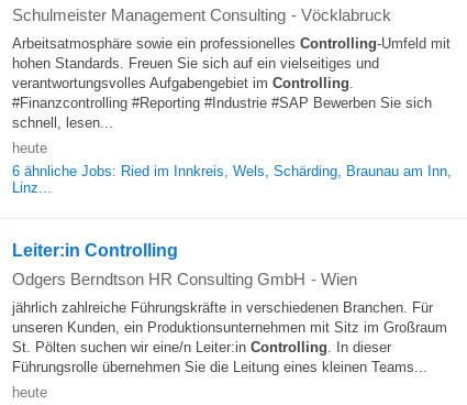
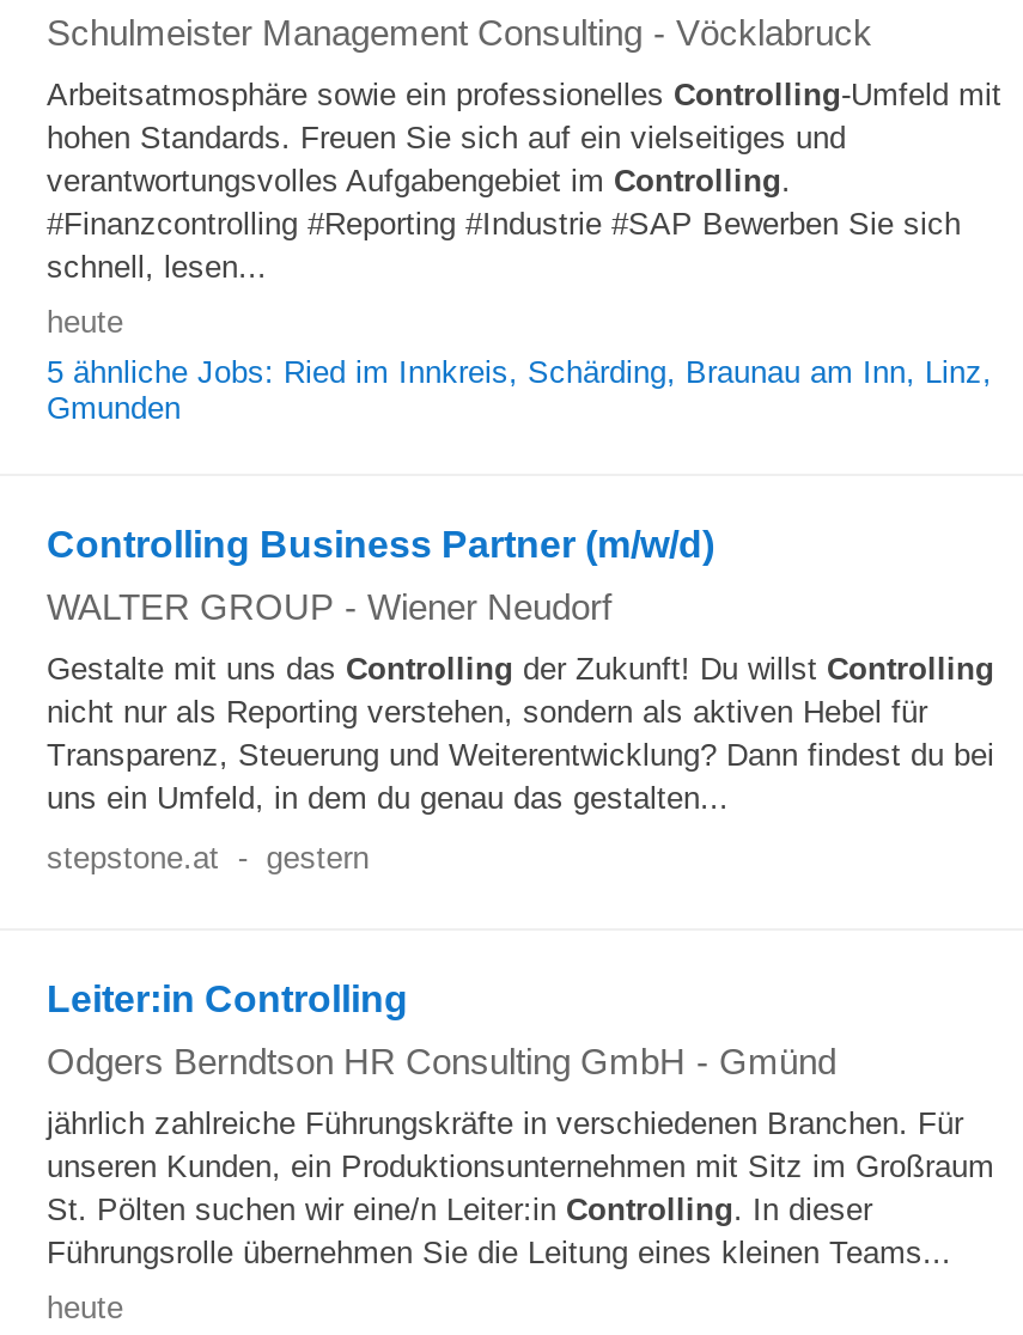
- 6 ähnliche Jobs: Ried im Innkreis, Wels, Schärding, Braunau am Inn,
- Linz...
+ 5 ähnliche Jobs: Ried im Innkreis, Schärding, Braunau am Inn, Linz,
+ Gmunden
+ Controlling Business Partner (m/w/d)
+ WALTER GROUP - Wiener Neudorf
+ Gestalte mit uns das Controlling der Zukunft! Du willst Controlling
+ nicht nur als Reporting verstehen, sondern als aktiven Hebel für
+ Transparenz, Steuerung und Weiterentwicklung? Dann findest du bei
+ uns ein Umfeld, in dem du genau das gestalten...
+ stepstone.at - gestern

- Odgers Berndtson HR Consulting GmbH - Wien
+ Odgers Berndtson HR Consulting GmbH - Gmünd
